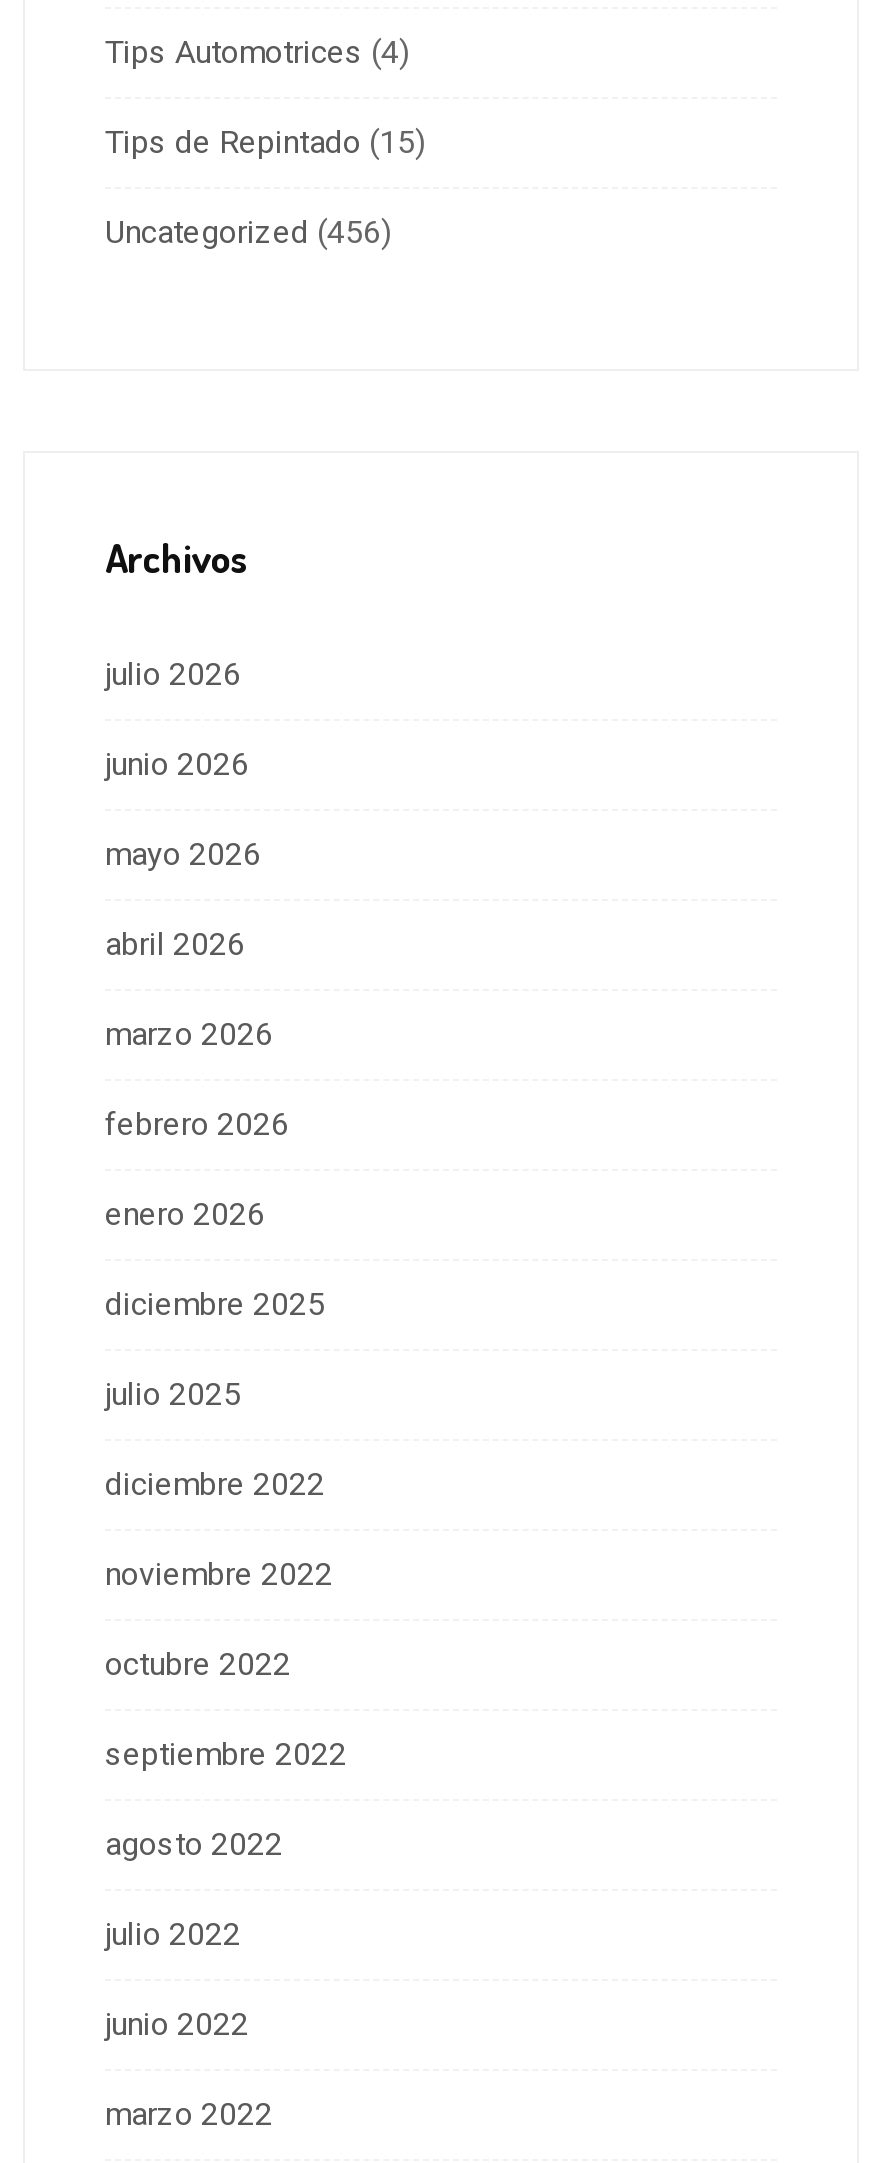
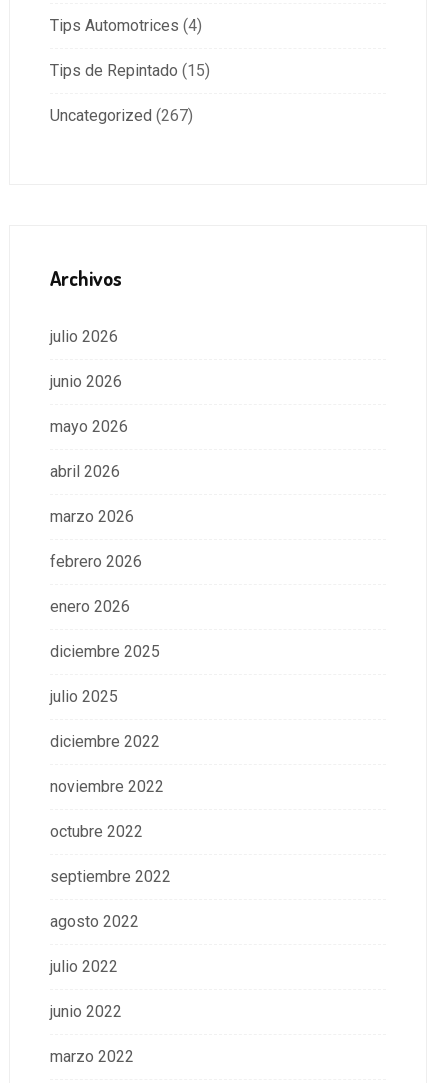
- Uncategorized (456)
+ Uncategorized (267)
